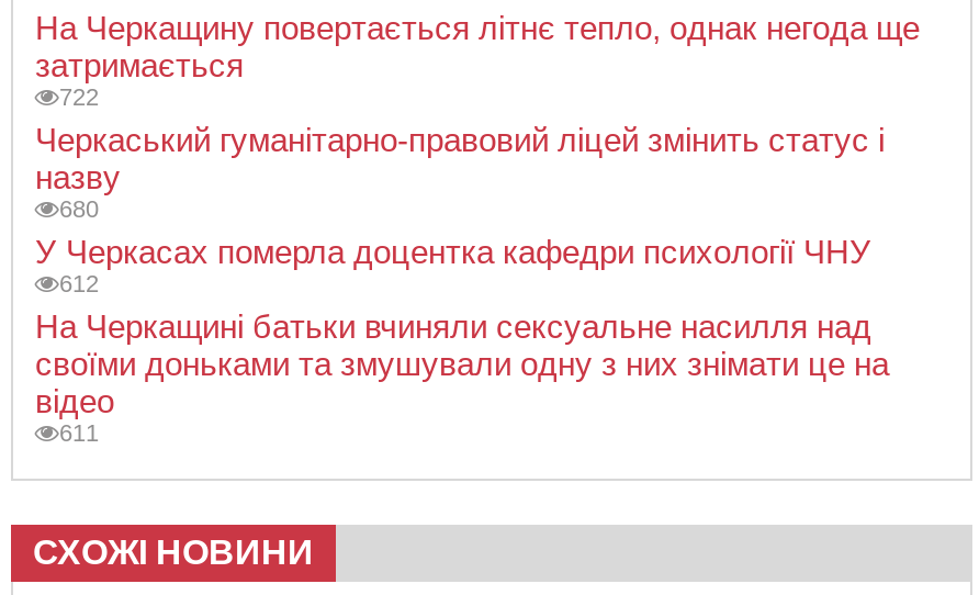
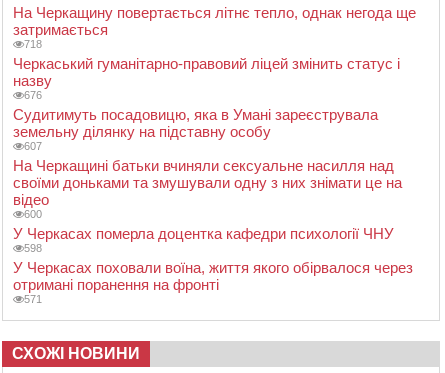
- 722
+ 718

- 680
- 612
+ 676
+ Судитимуть посадовицю, яка в Умані зареєструвала
+ земельну ділянку на підставну особу
+ 607

moved down: У Черкасах померла доцентка кафедри психології ЧНУ

- 611
+ 600
+ 598
+ У Черкасах поховали воїна, життя якого обірвалося через
+ отримані поранення на фронті
+ 571
